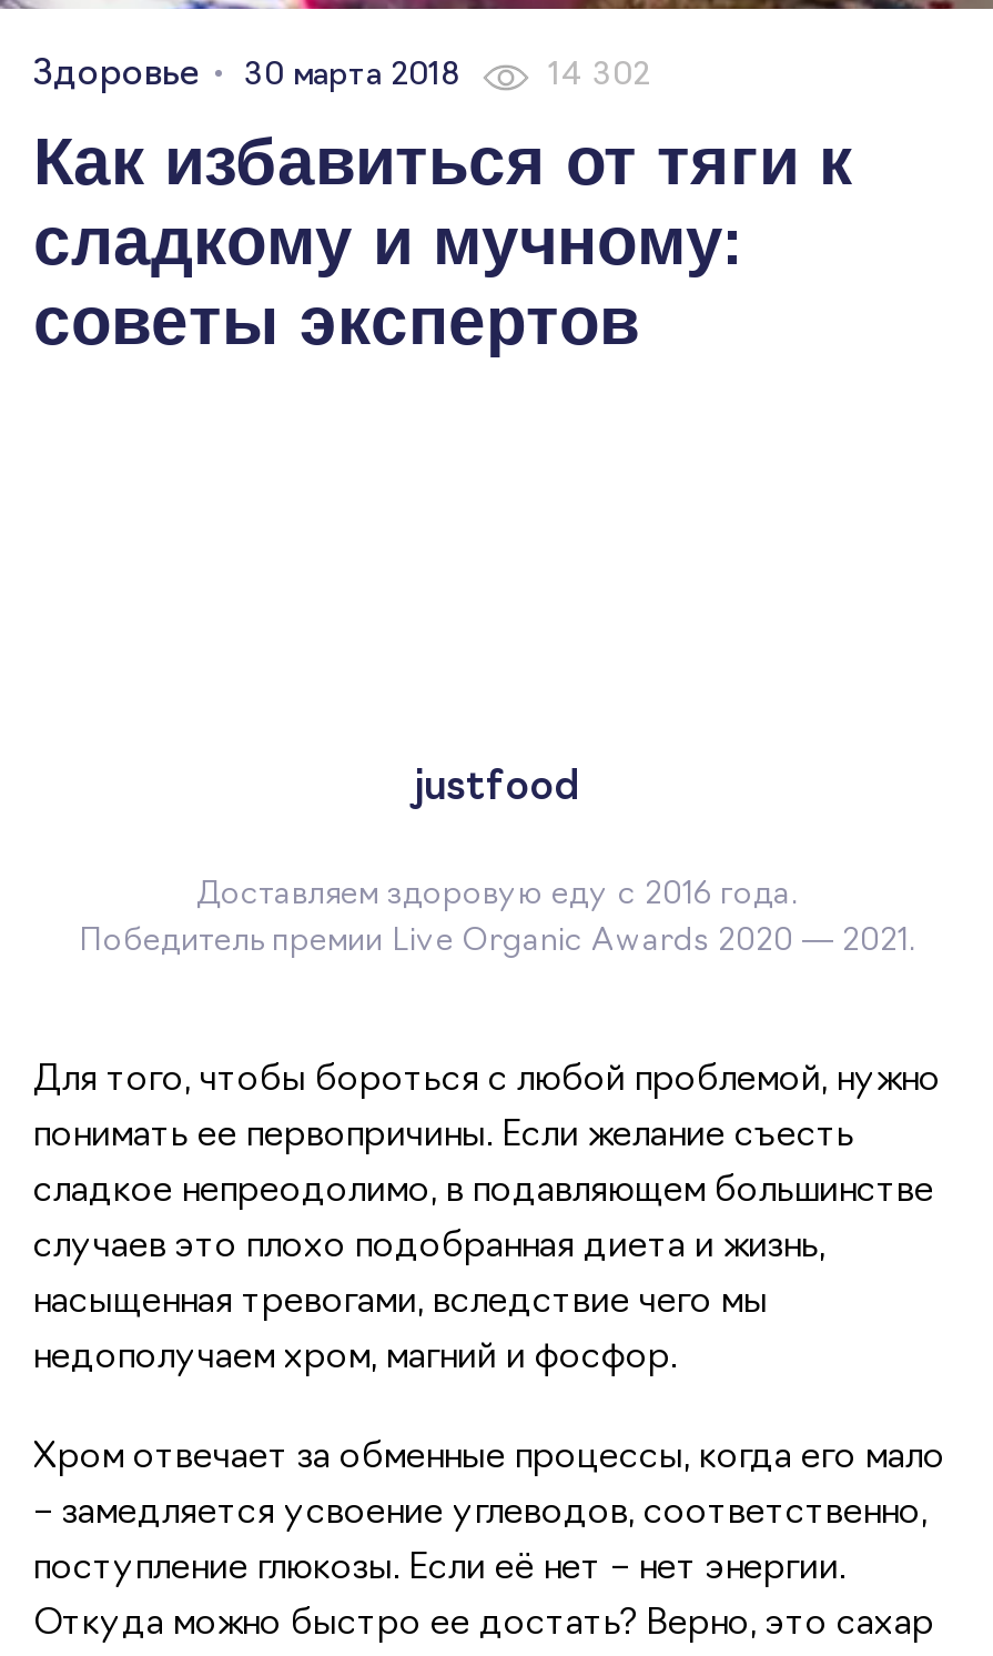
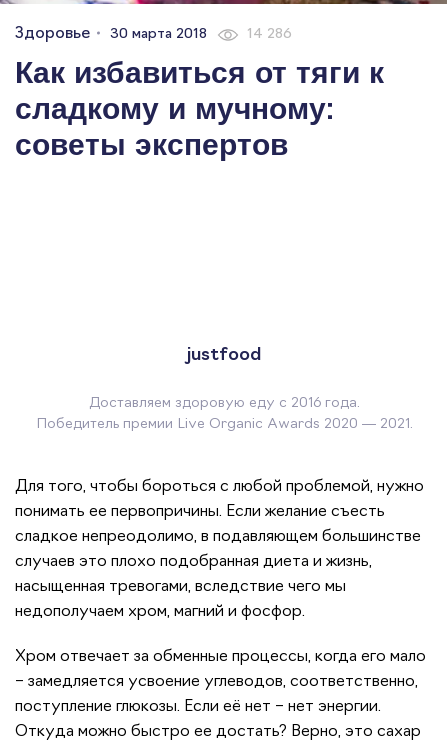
- 14 302
+ 14 286
